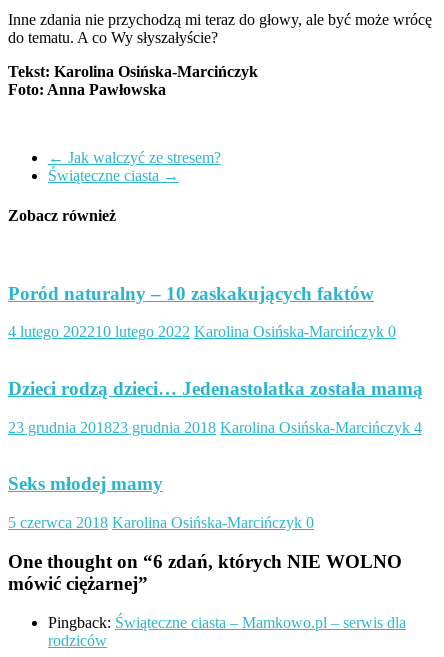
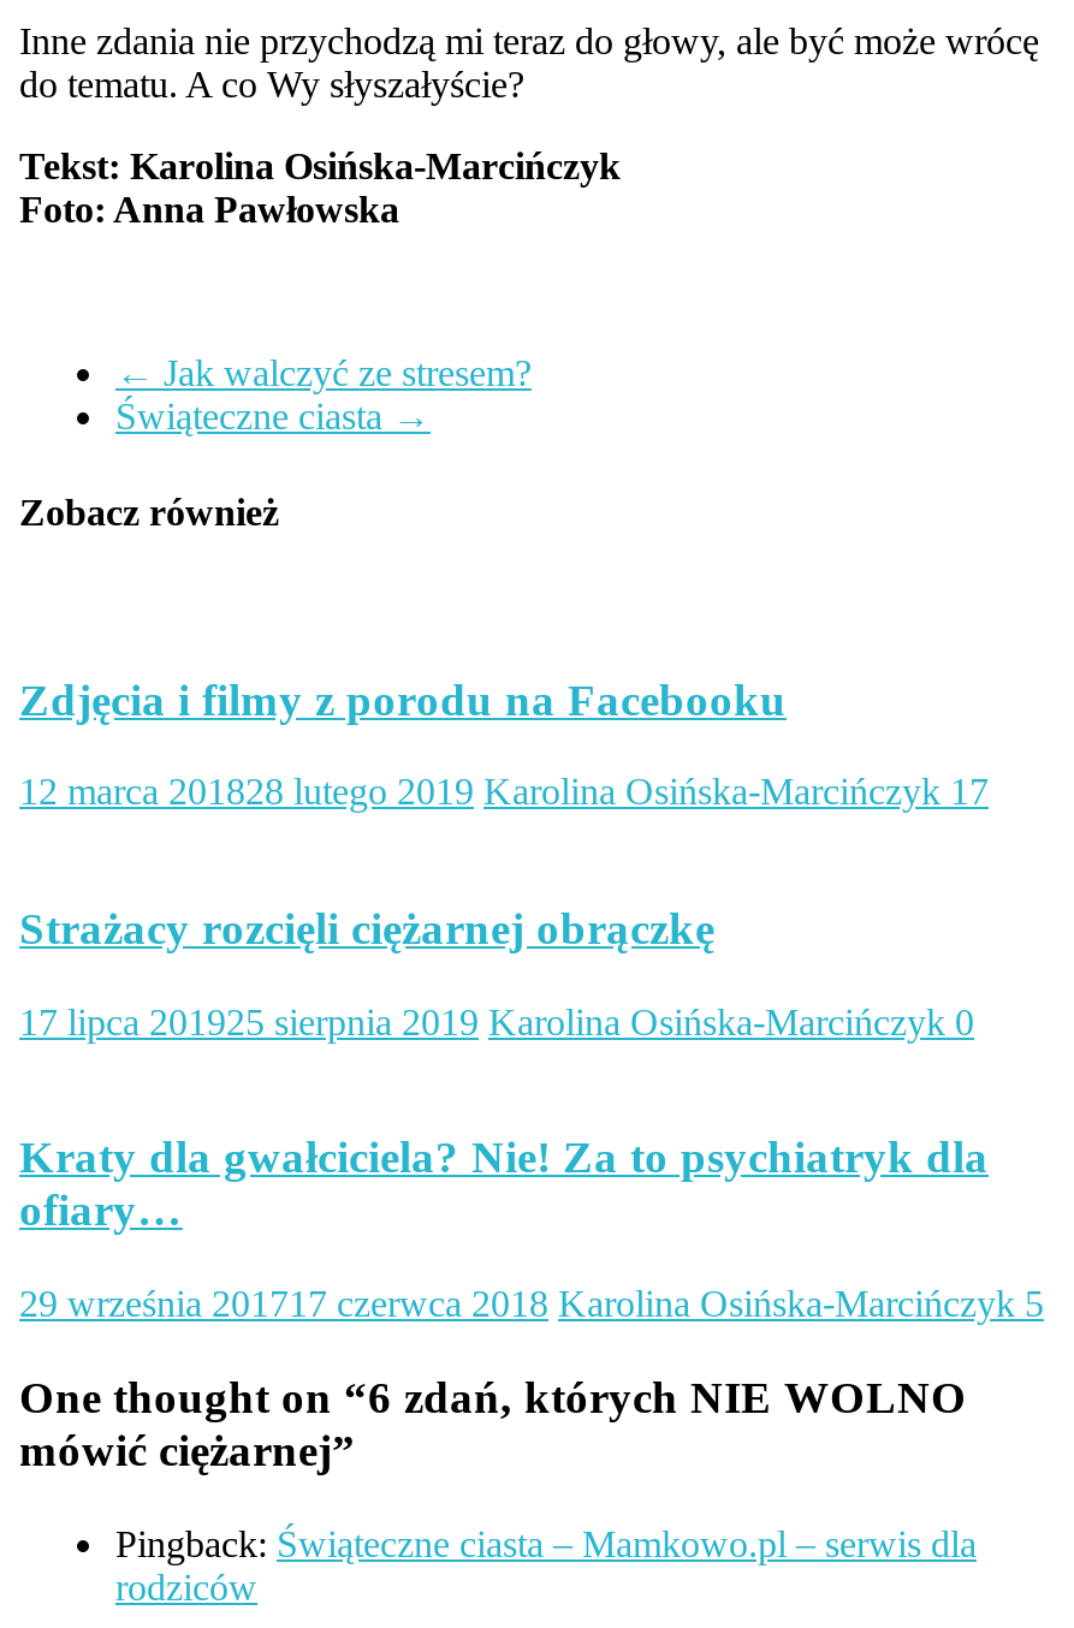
- Poród naturalny – 10 zaskakujących faktów
+ Zdjęcia i filmy z porodu na Facebooku

- 4 lutego 202210 lutego 2022 Karolina Osińska-Marcińczyk 0
+ 12 marca 201828 lutego 2019 Karolina Osińska-Marcińczyk 17

- Dzieci rodzą dzieci… Jedenastolatka została mamą
+ Strażacy rozcięli ciężarnej obrączkę

- 23 grudnia 201823 grudnia 2018 Karolina Osińska-Marcińczyk 4
+ 17 lipca 201925 sierpnia 2019 Karolina Osińska-Marcińczyk 0

- Seks młodej mamy
+ Kraty dla gwałciciela? Nie! Za to psychiatryk dla
+ ofiary…

- 5 czerwca 2018 Karolina Osińska-Marcińczyk 0
+ 29 września 201717 czerwca 2018 Karolina Osińska-Marcińczyk 5
